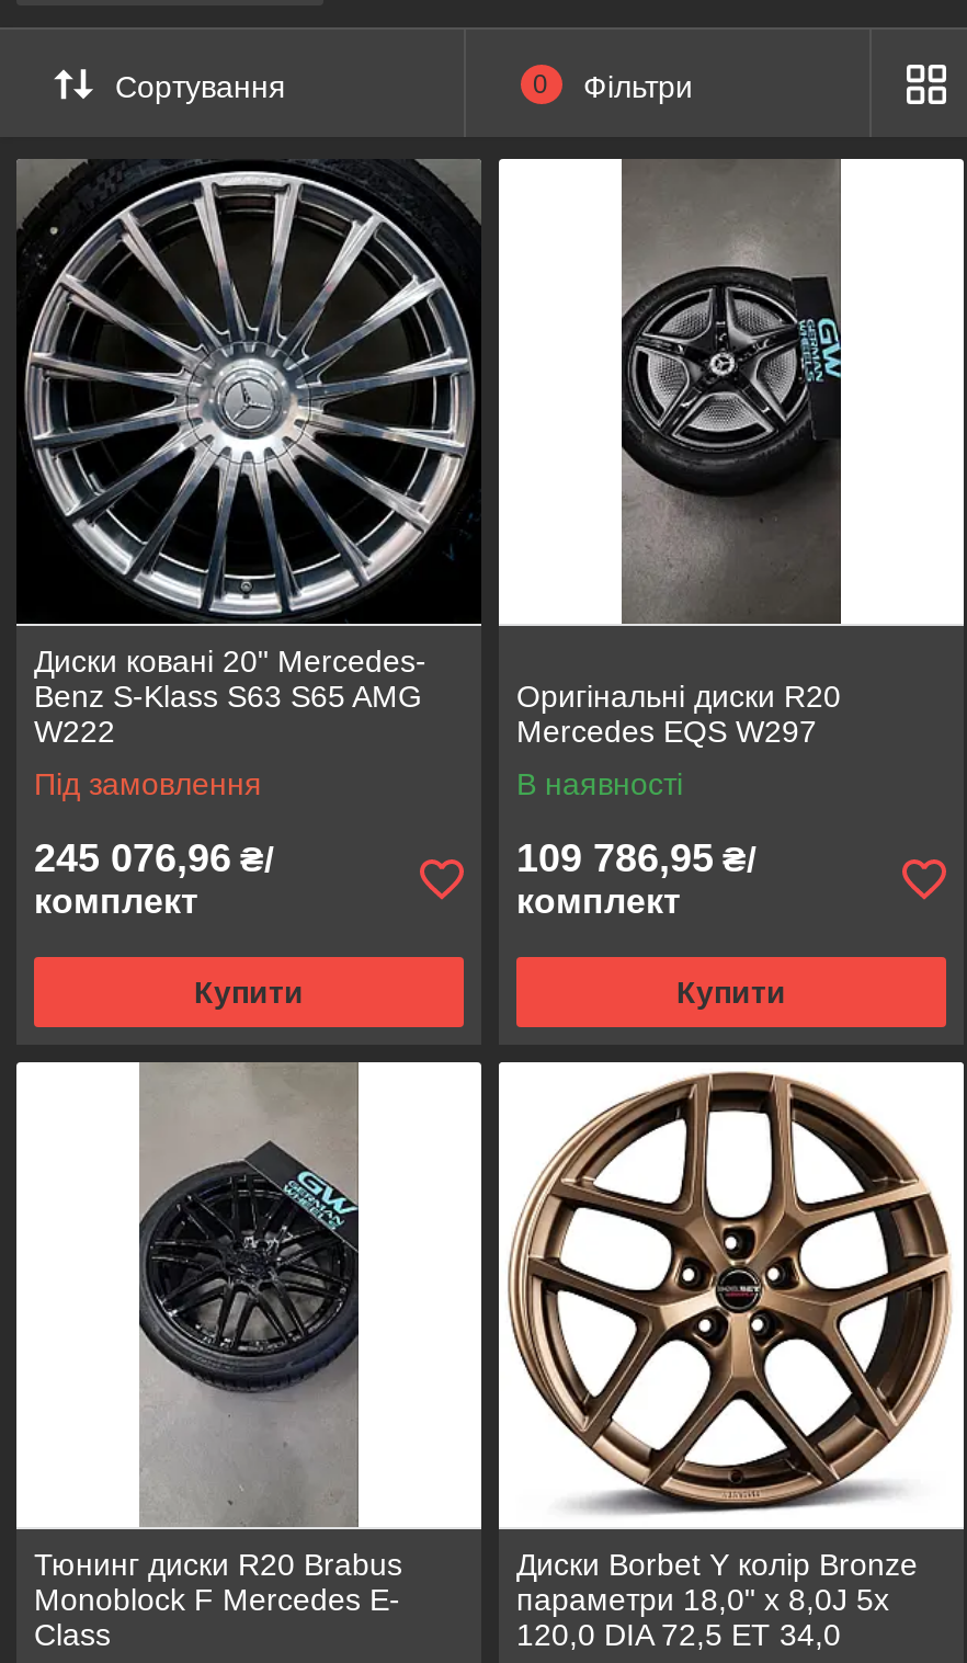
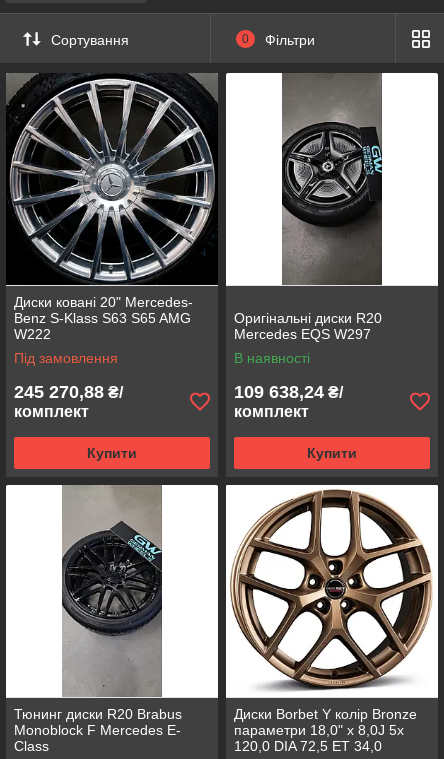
- 245 076,96 ₴/
+ 245 270,88 ₴/

- 109 786,95 ₴/
+ 109 638,24 ₴/
